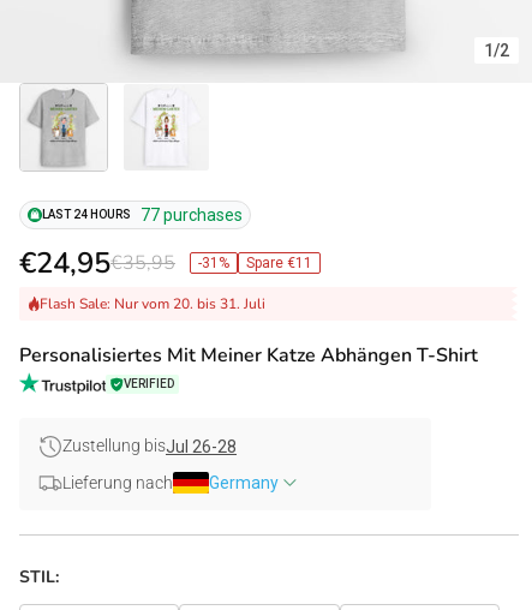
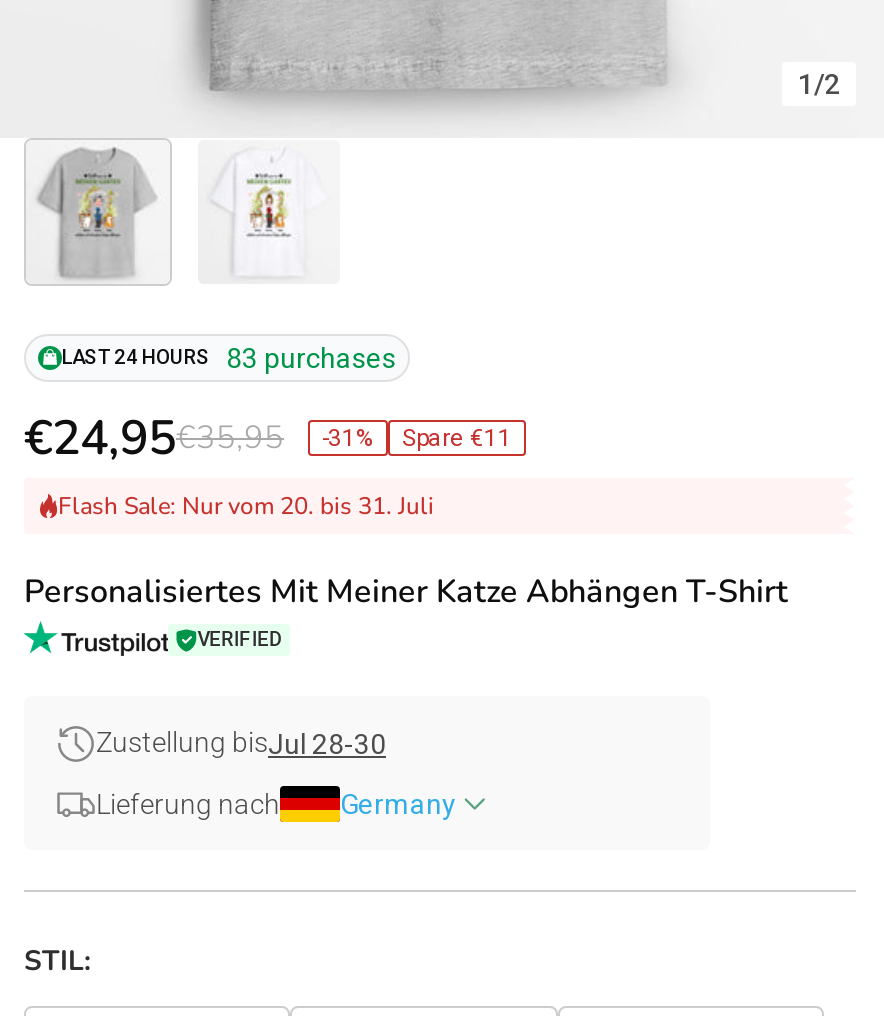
- LAST 24 HOURS 77 purchases
+ LAST 24 HOURS 83 purchases

- Zustellung bisJul 26-28
+ Zustellung bisJul 28-30
